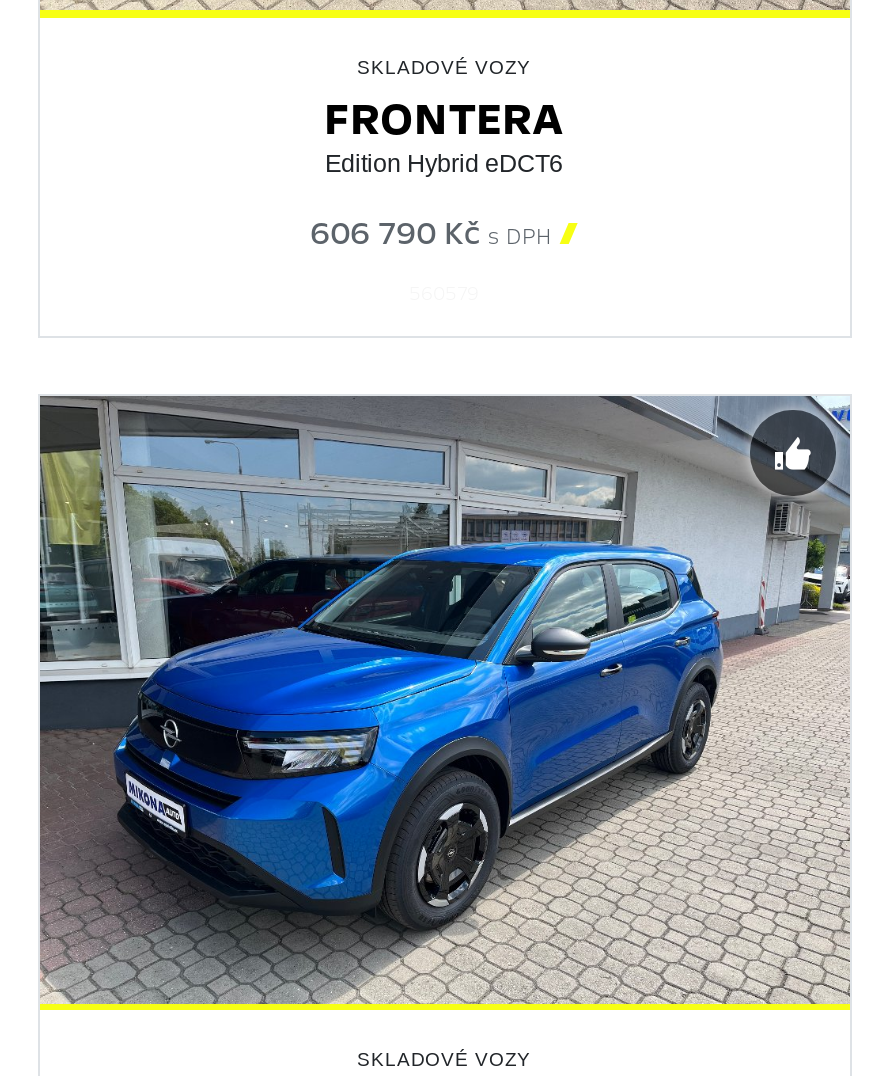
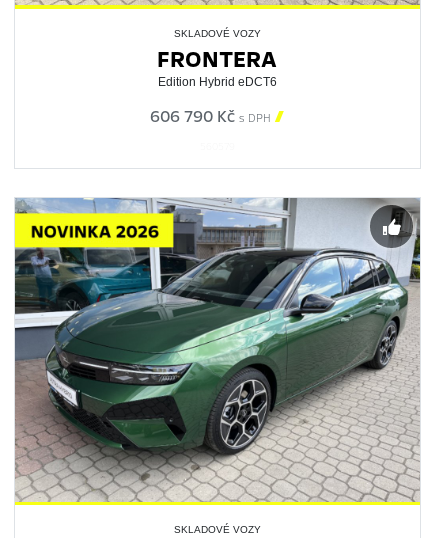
- [image]
+ [image]
